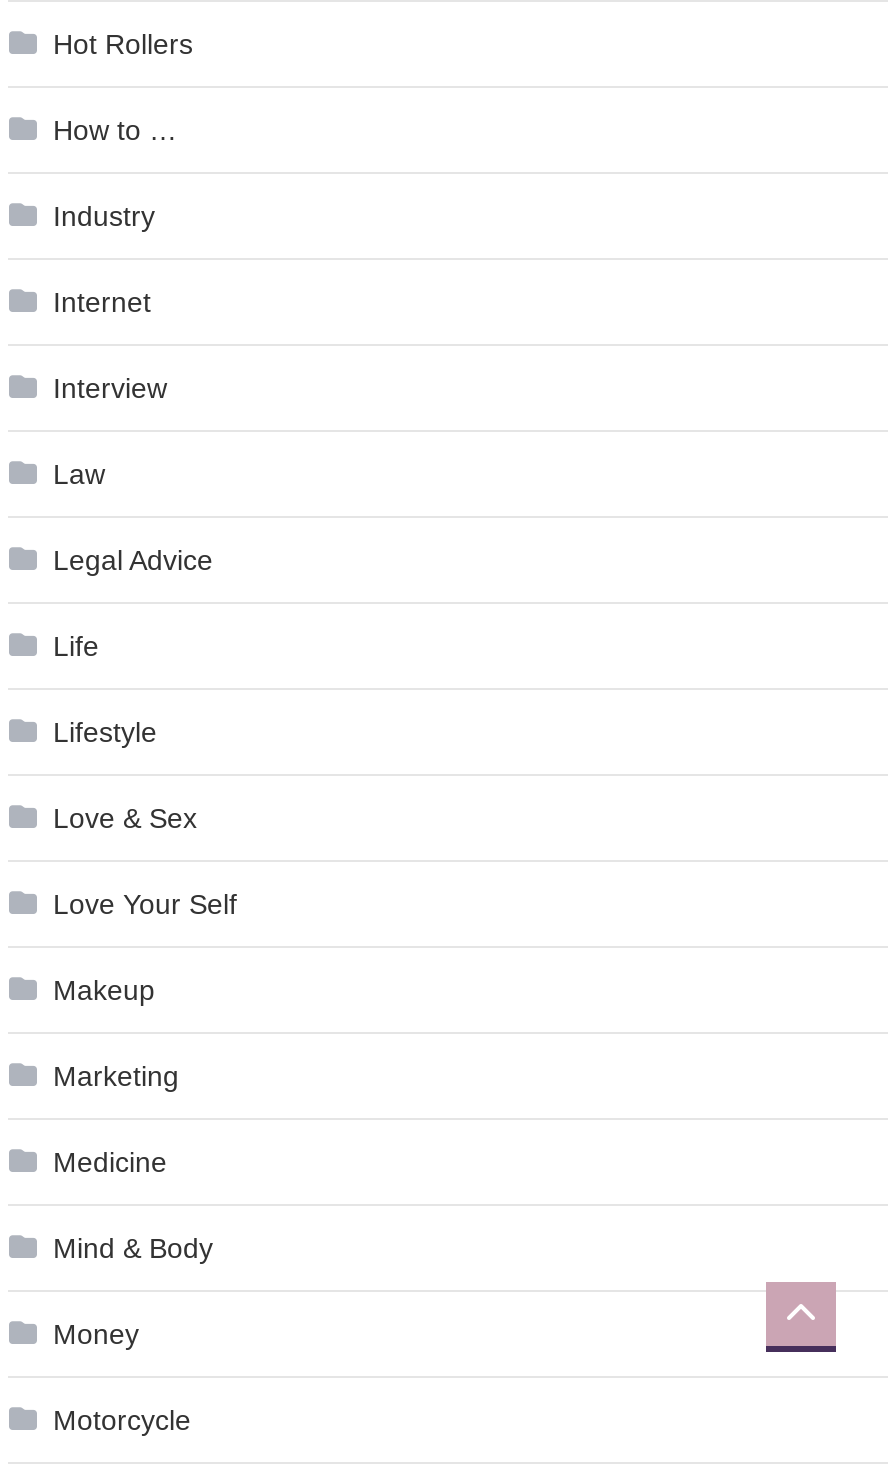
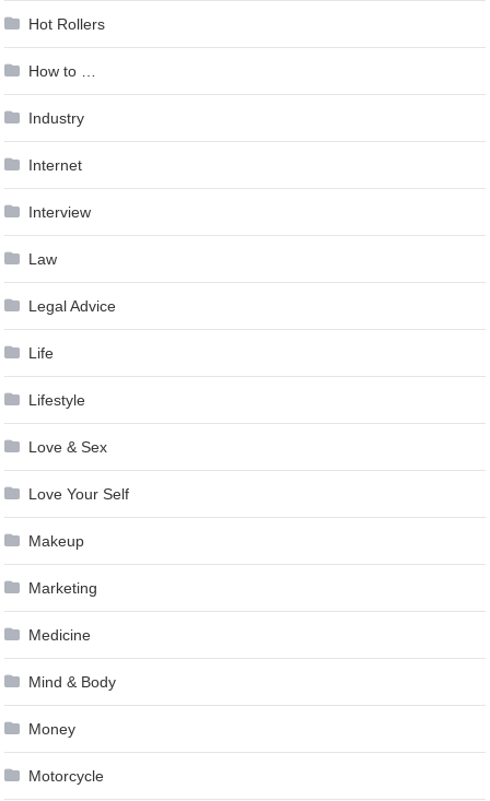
- [image]
